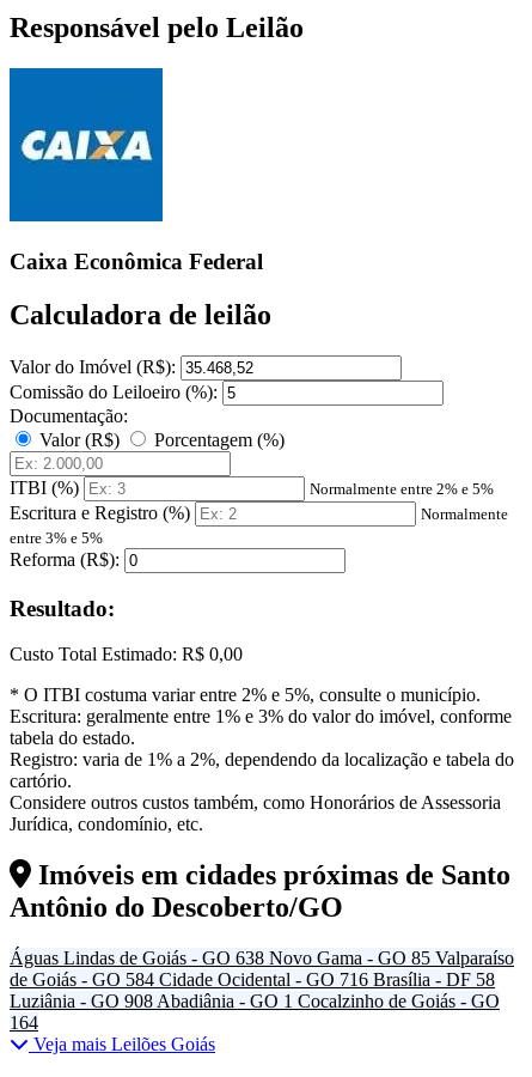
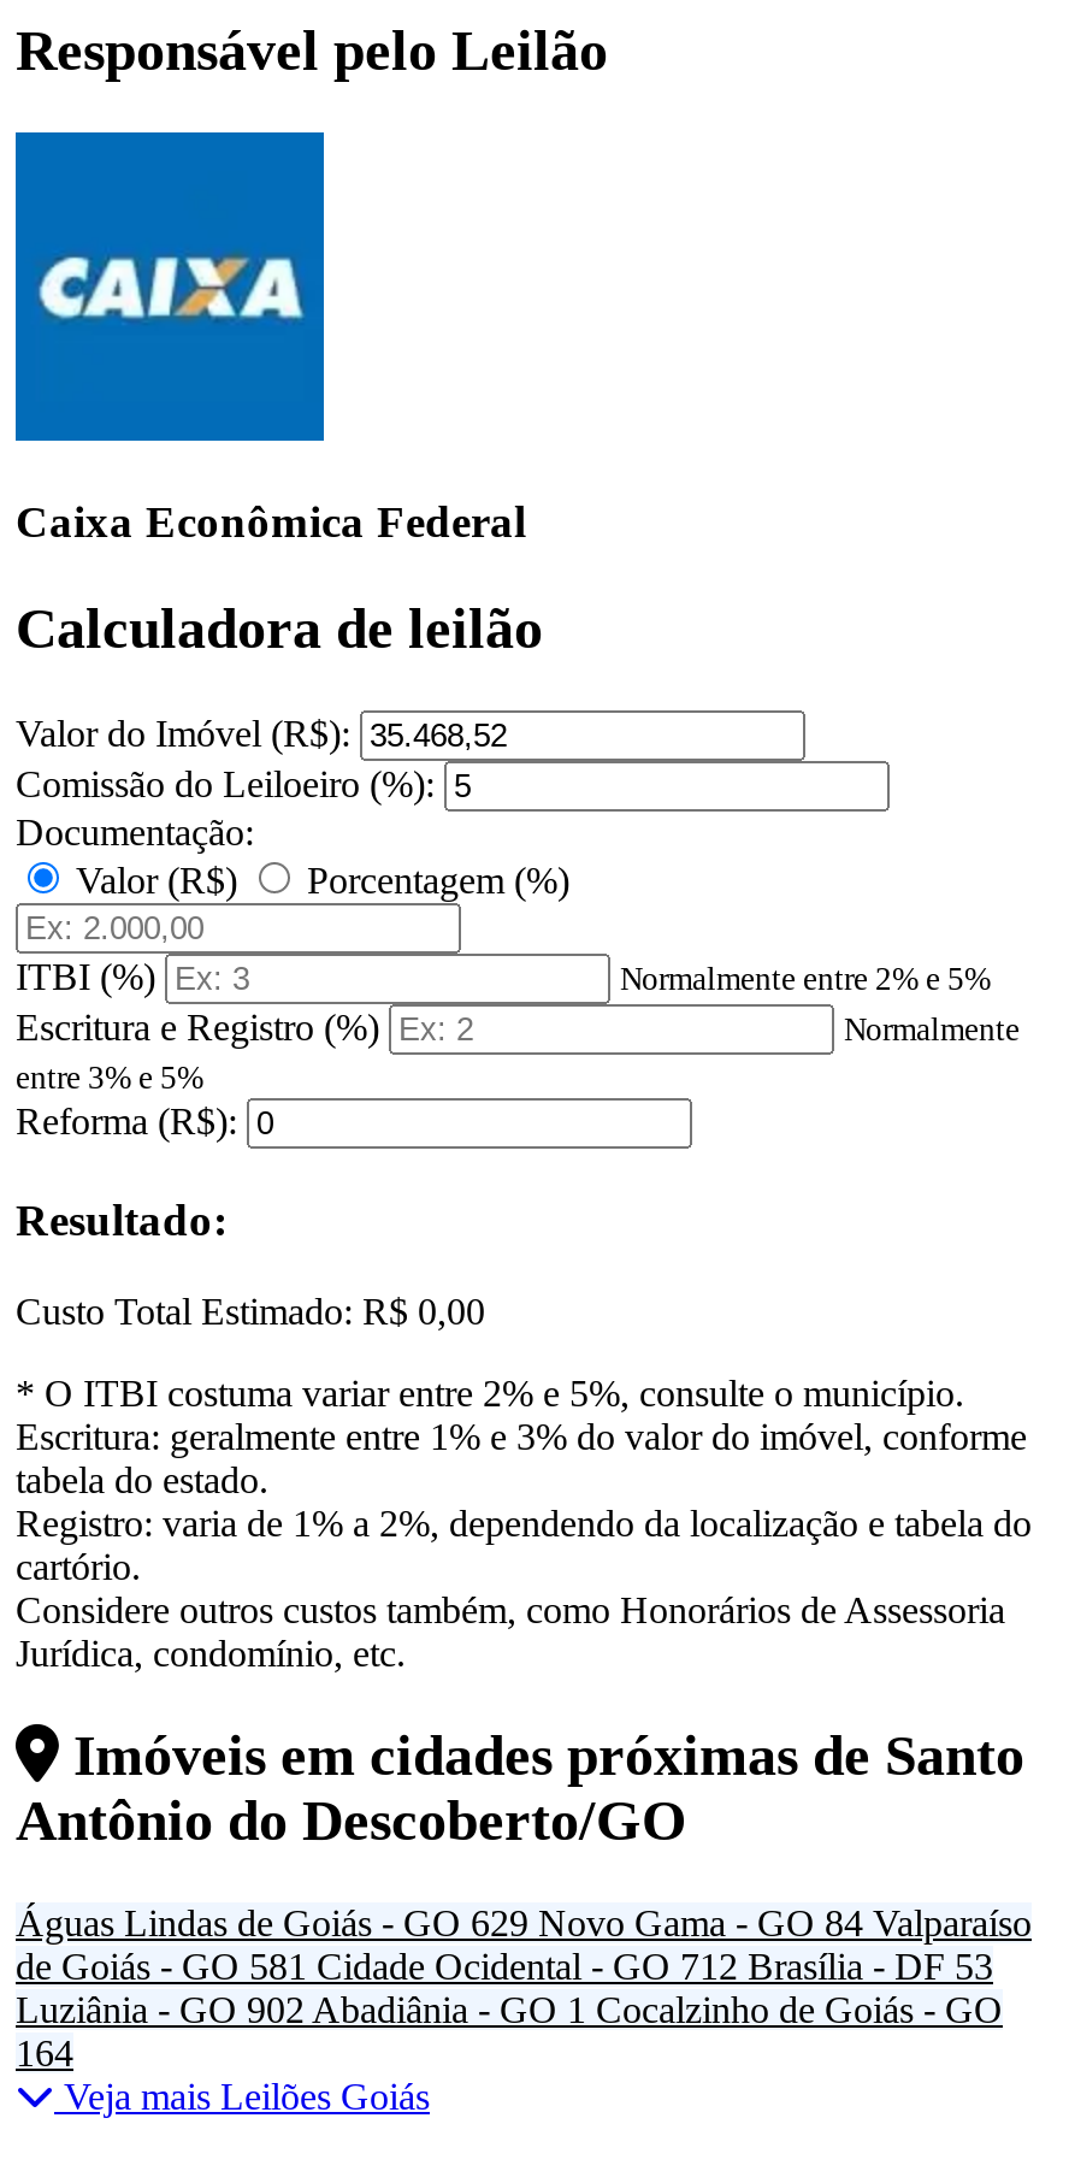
- Águas Lindas de Goiás - GO 638 Novo Gama - GO 85 Valparaíso
+ Águas Lindas de Goiás - GO 629 Novo Gama - GO 84 Valparaíso

- de Goiás - GO 584 Cidade Ocidental - GO 716 Brasília - DF 58
+ de Goiás - GO 581 Cidade Ocidental - GO 712 Brasília - DF 53

- Luziânia - GO 908 Abadiânia - GO 1 Cocalzinho de Goiás - GO
+ Luziânia - GO 902 Abadiânia - GO 1 Cocalzinho de Goiás - GO
